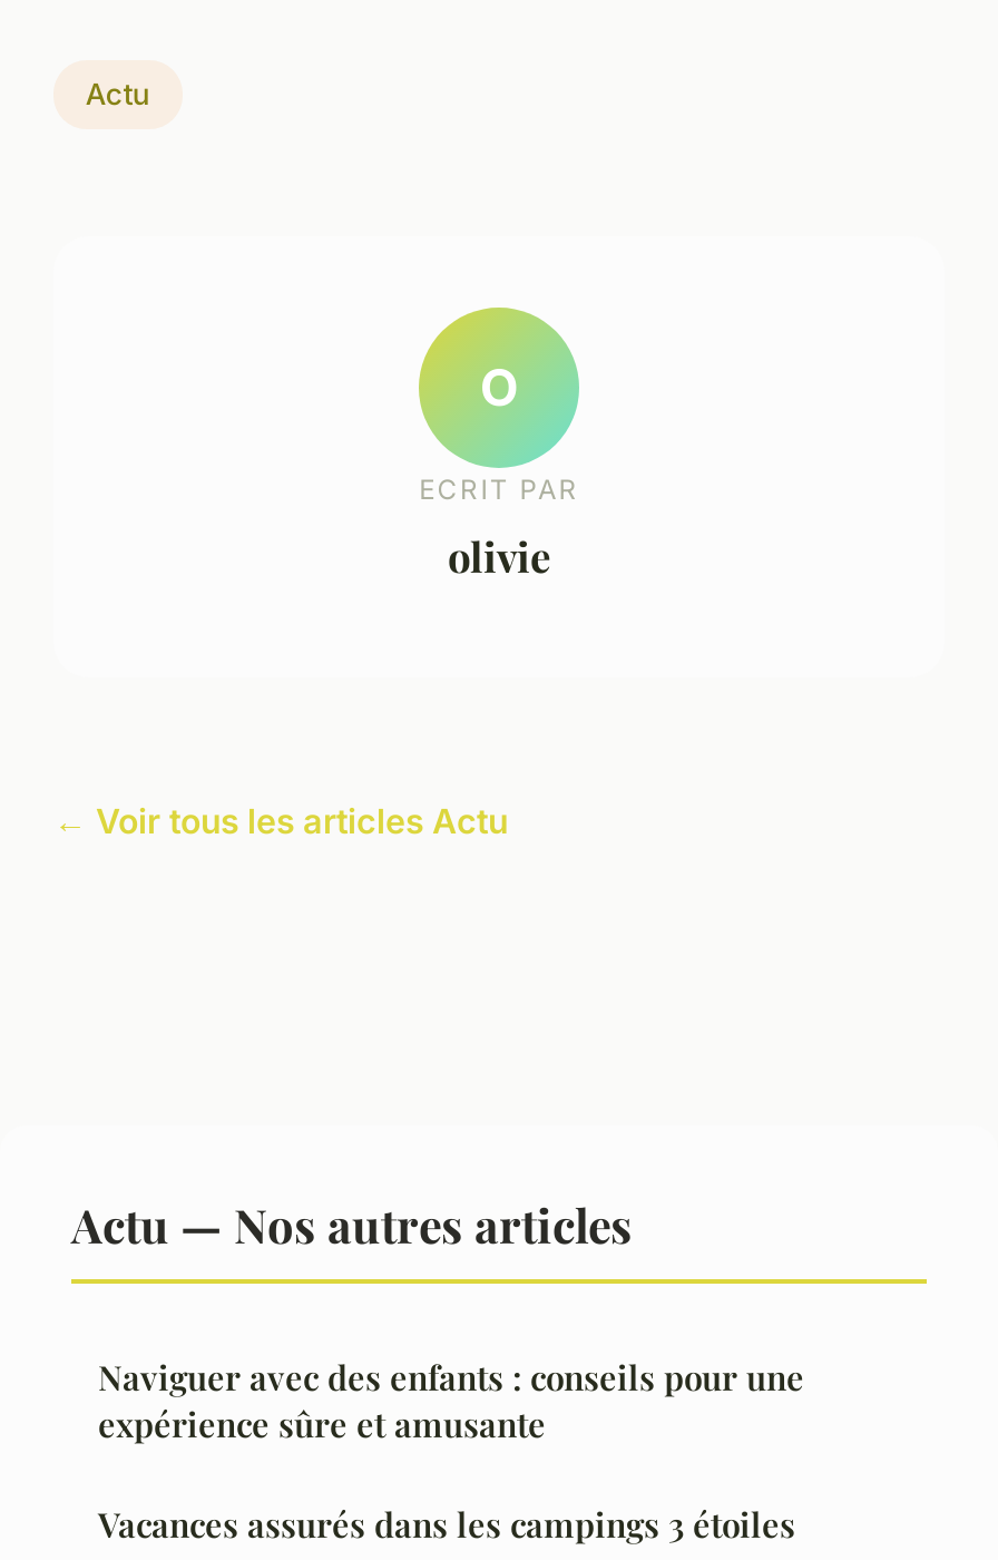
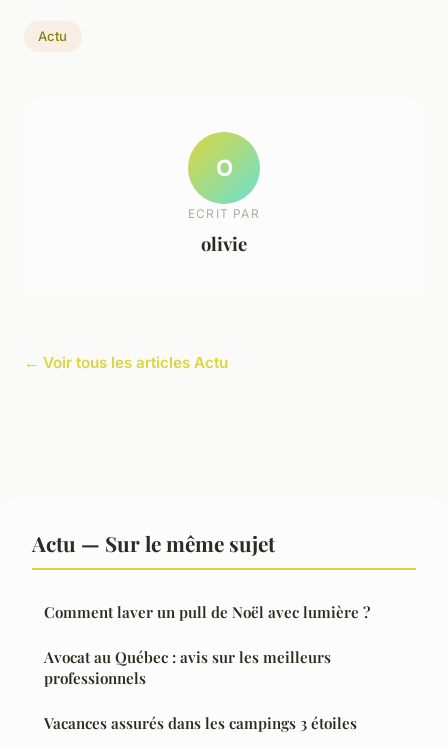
- Actu — Nos autres articles
- Naviguer avec des enfants : conseils pour une
- expérience sûre et amusante
+ Actu — Sur le même sujet
+ Comment laver un pull de Noël avec lumière ?
+ Avocat au Québec : avis sur les meilleurs
+ professionnels
